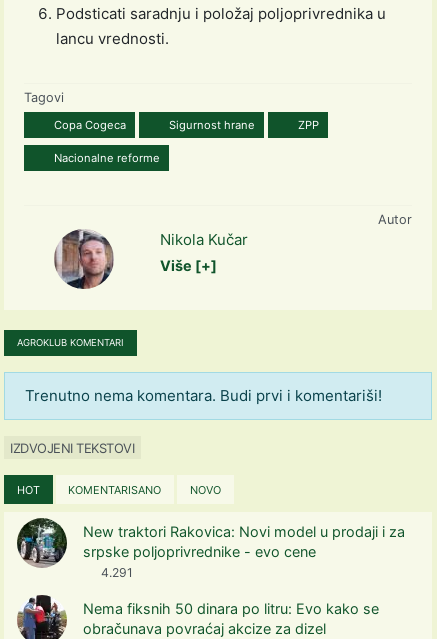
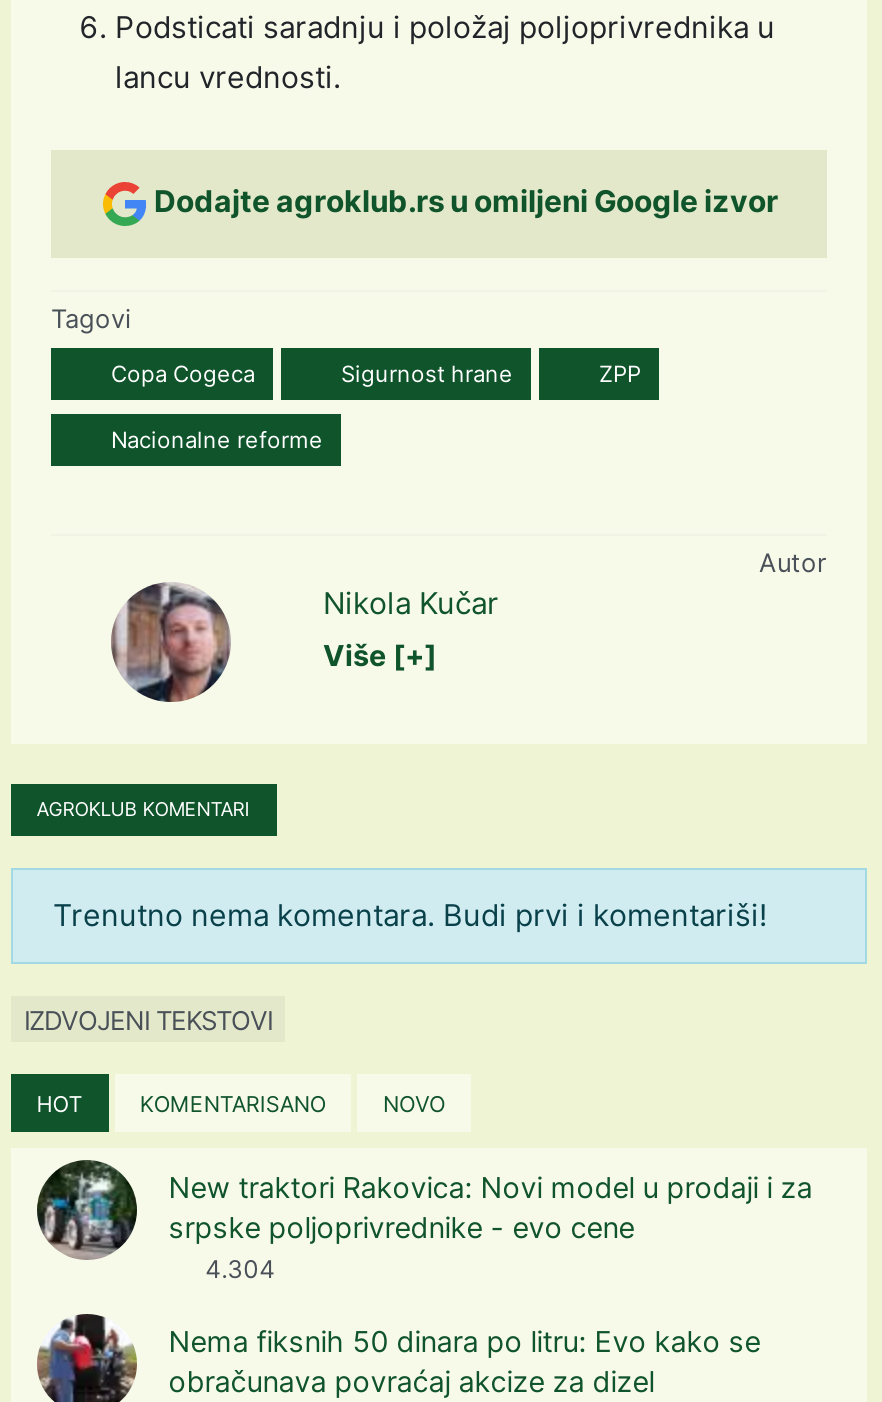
+ Dodajte agroklub.rs u omiljeni Google izvor

- 4.291
+ 4.304
